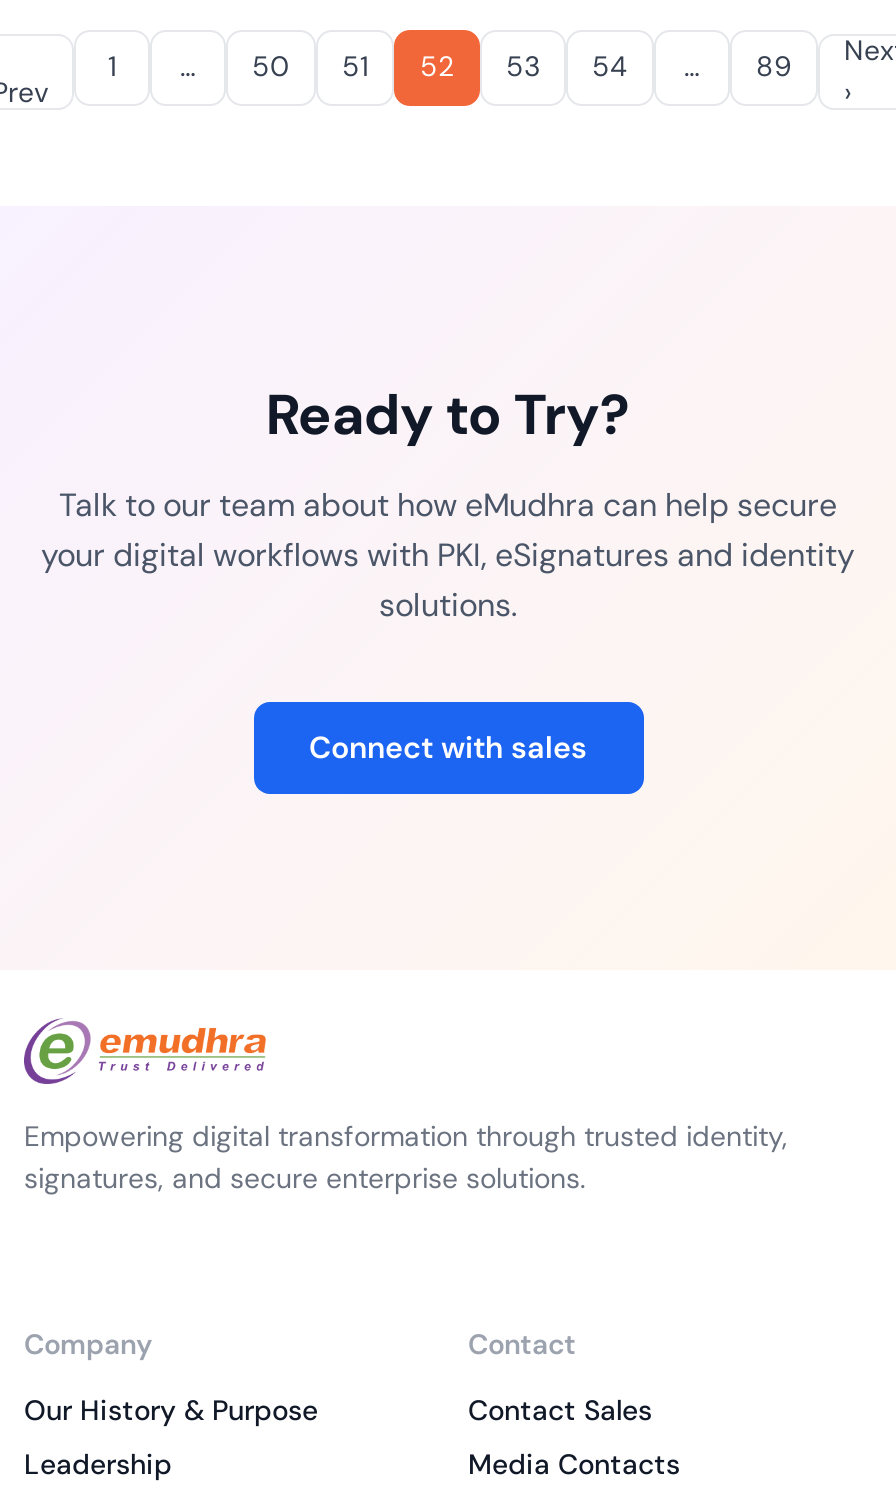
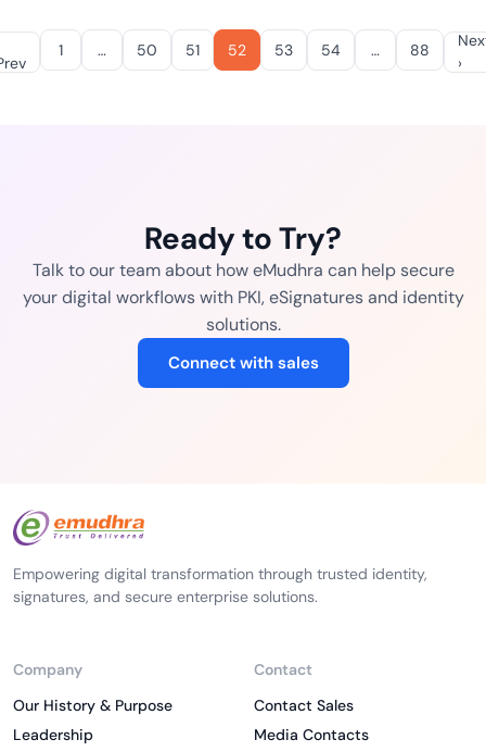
- 89
+ 88
